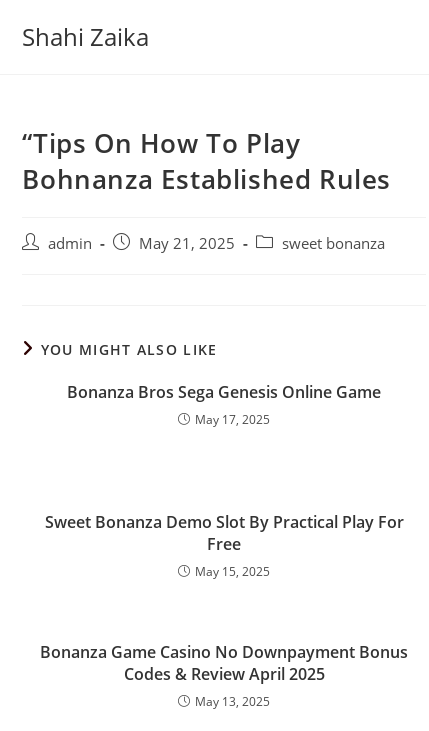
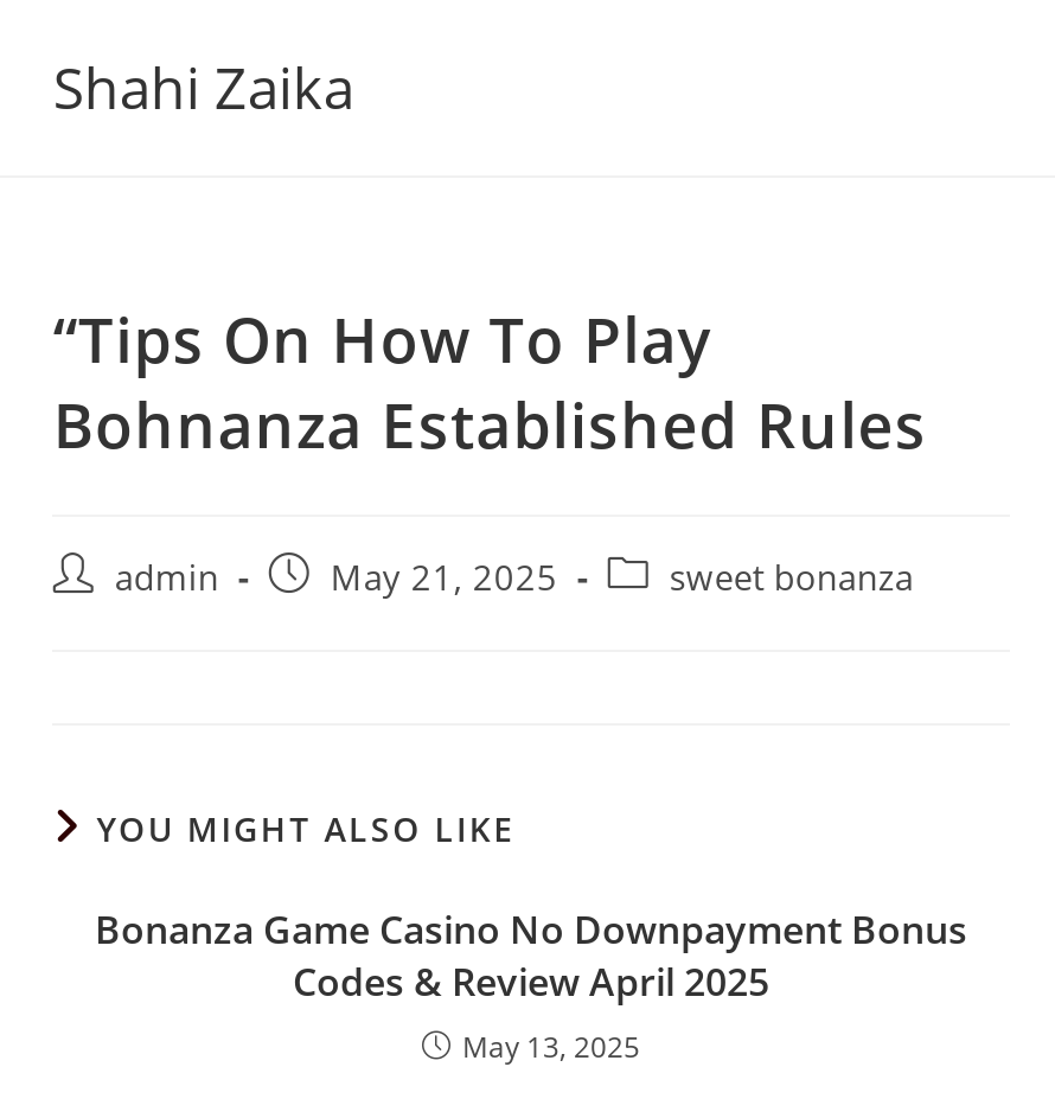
- Bonanza Bros Sega Genesis Online Game
- May 17, 2025

- Sweet Bonanza Demo Slot By Practical Play For
- Free
- May 15, 2025
